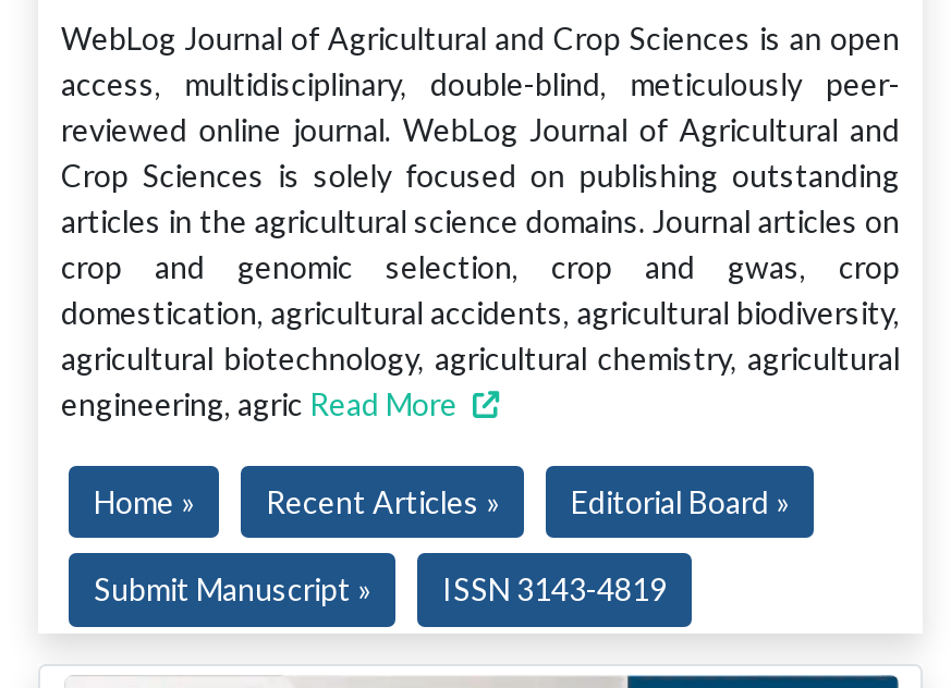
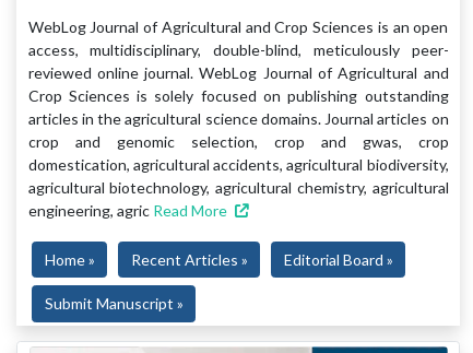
- ISSN 3143-4819
